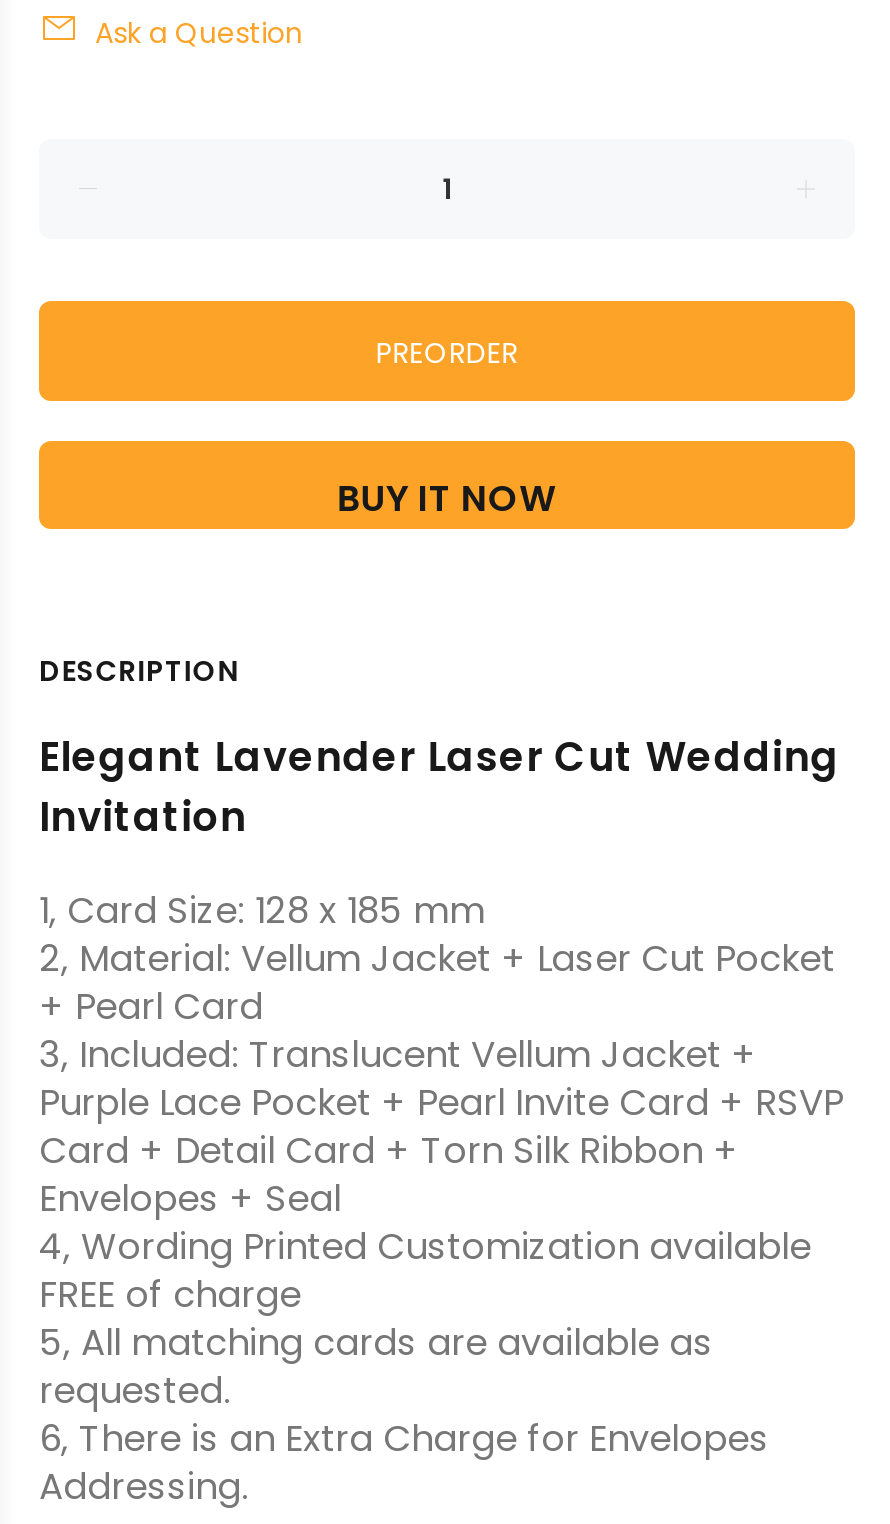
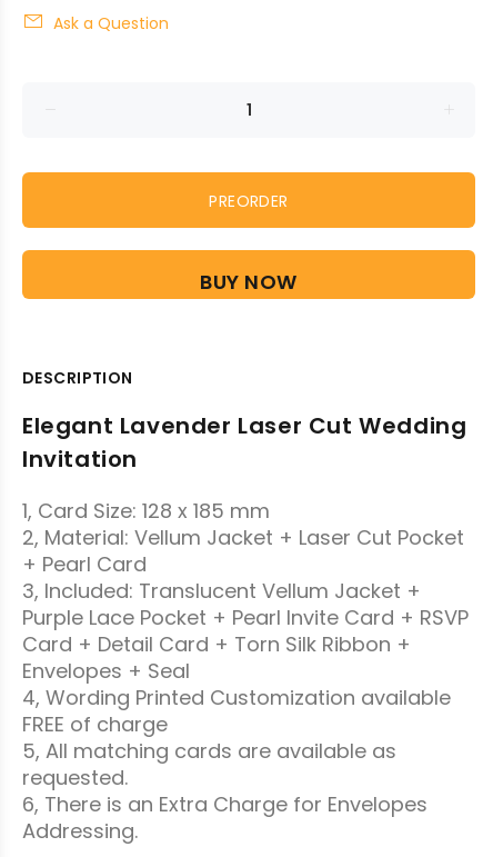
- BUY IT NOW
+ BUY NOW
